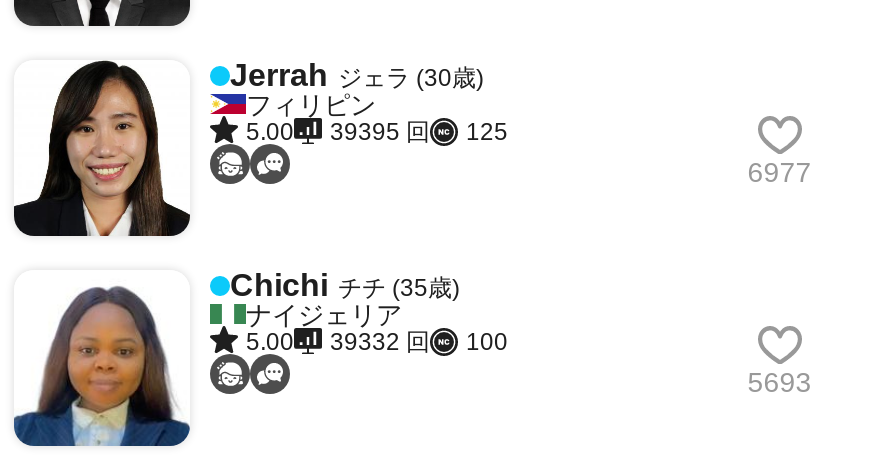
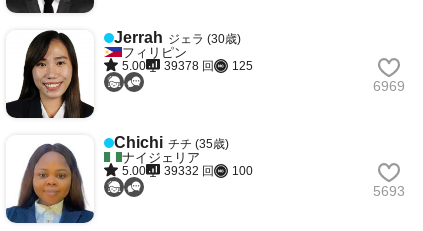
- 5.00 39395 回 125
+ 5.00 39378 回 125

- 6977
+ 6969
